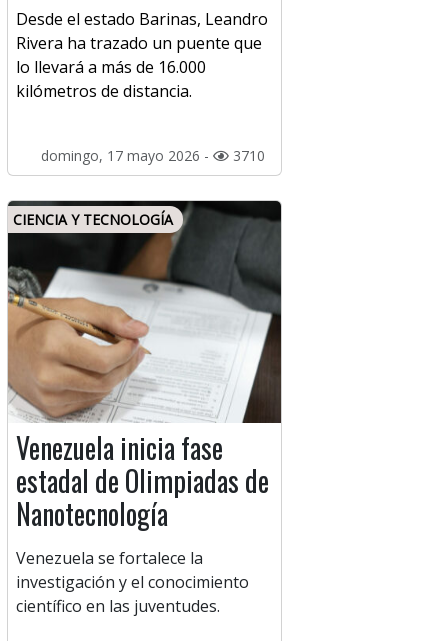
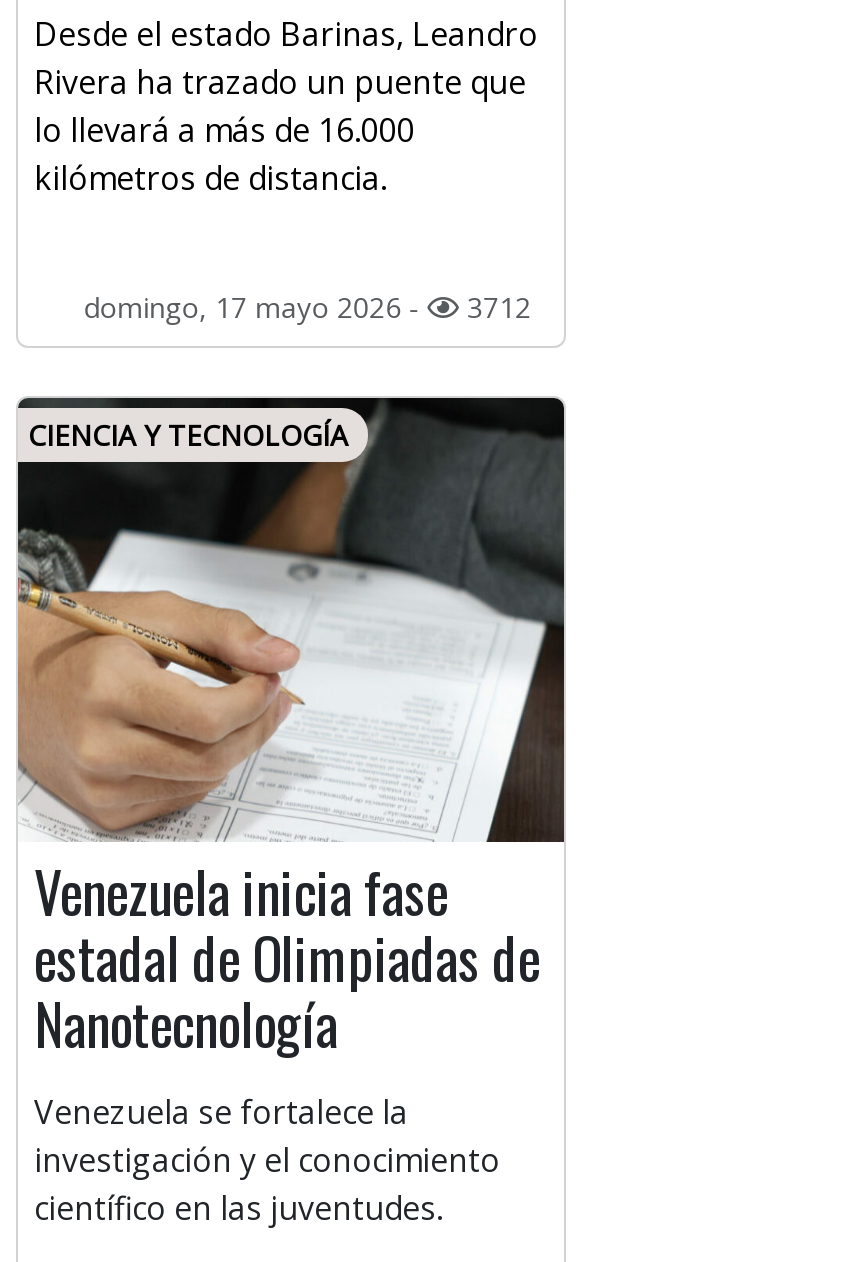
- domingo, 17 mayo 2026 - 3710
+ domingo, 17 mayo 2026 - 3712
